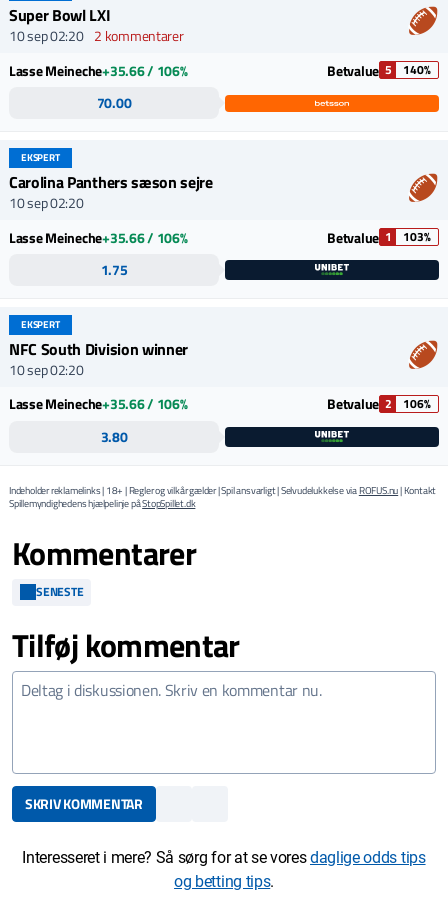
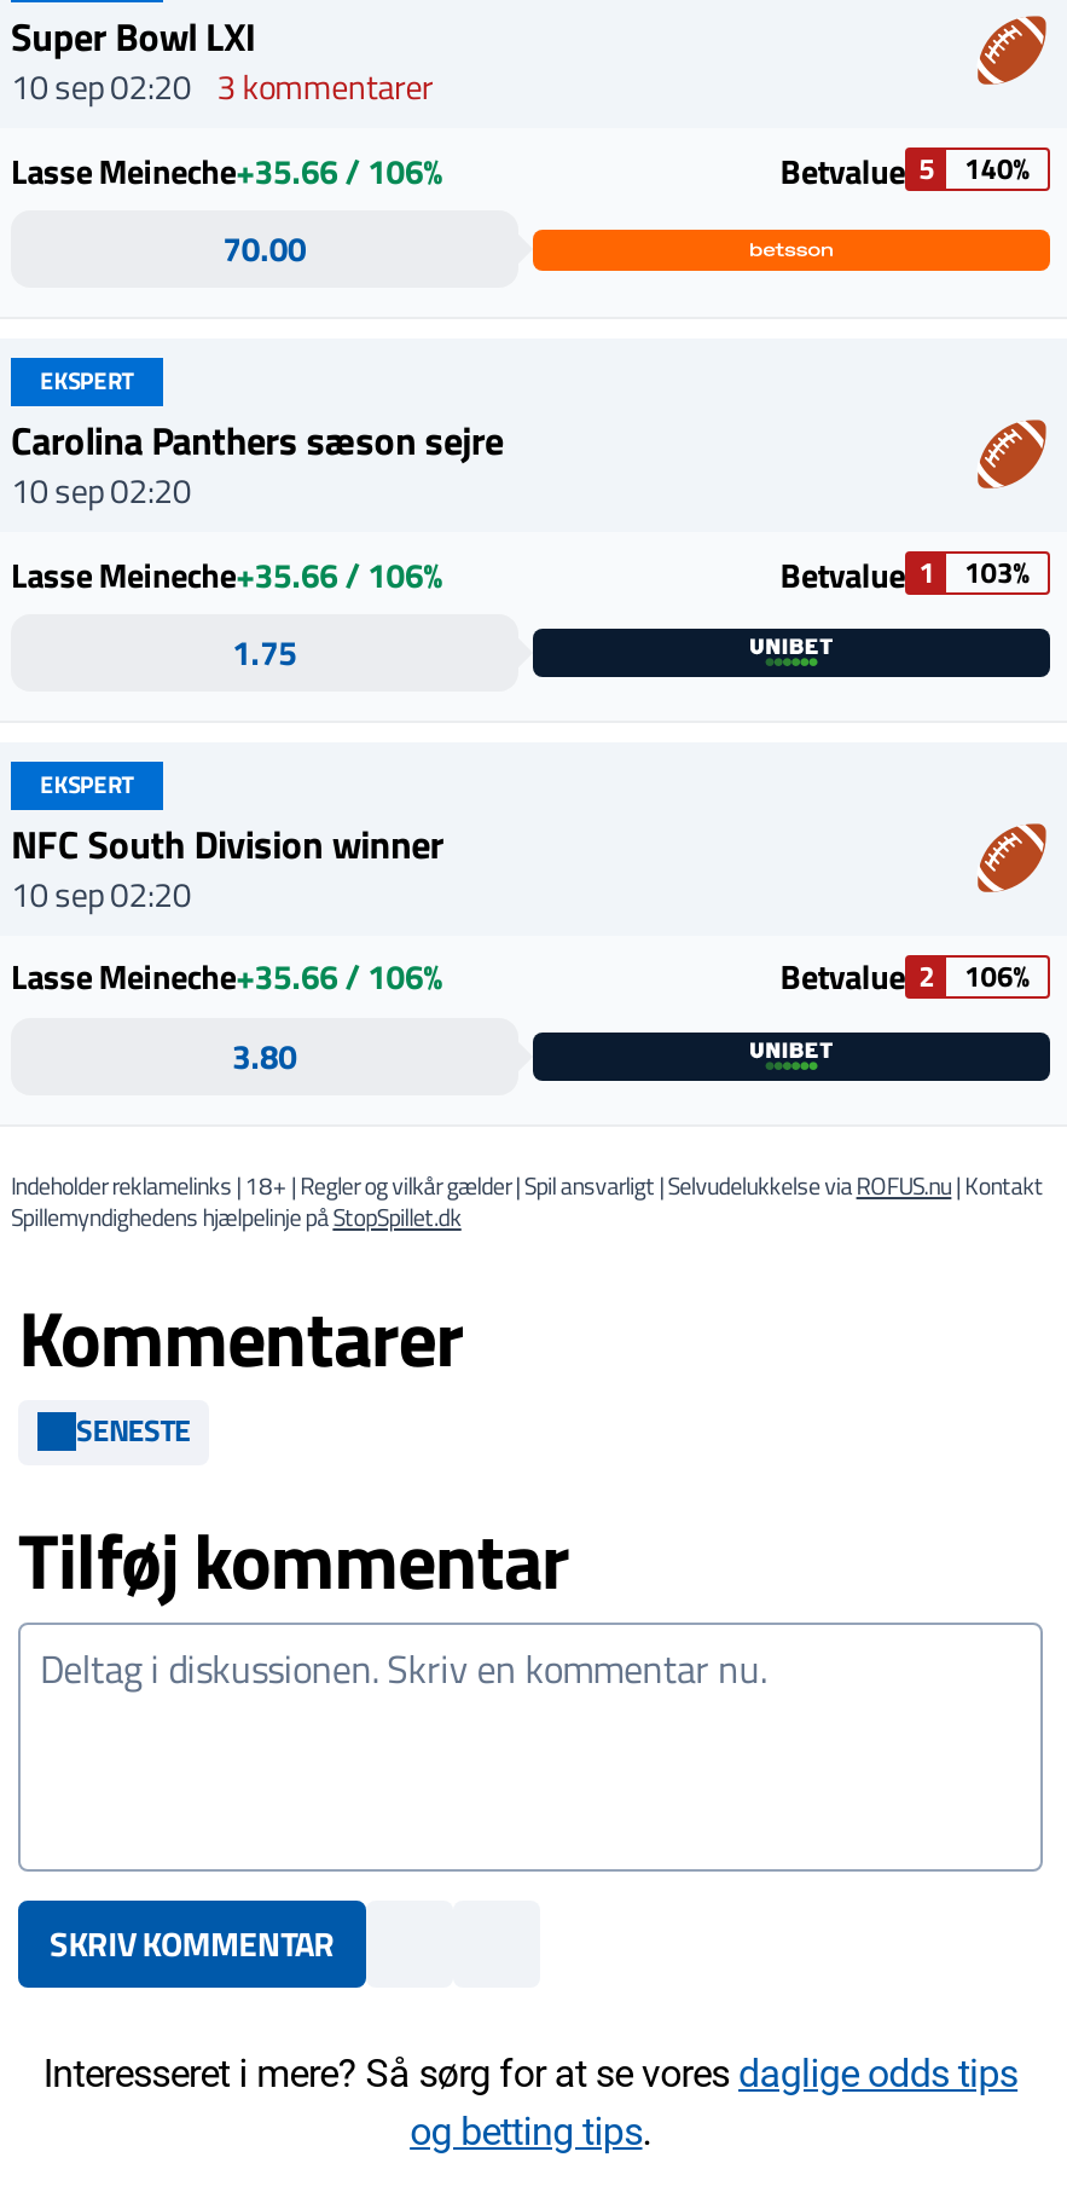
- 10 sep 02:20 2 kommentarer
+ 10 sep 02:20 3 kommentarer
